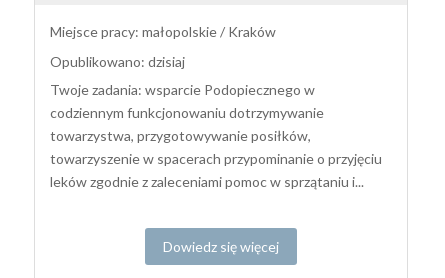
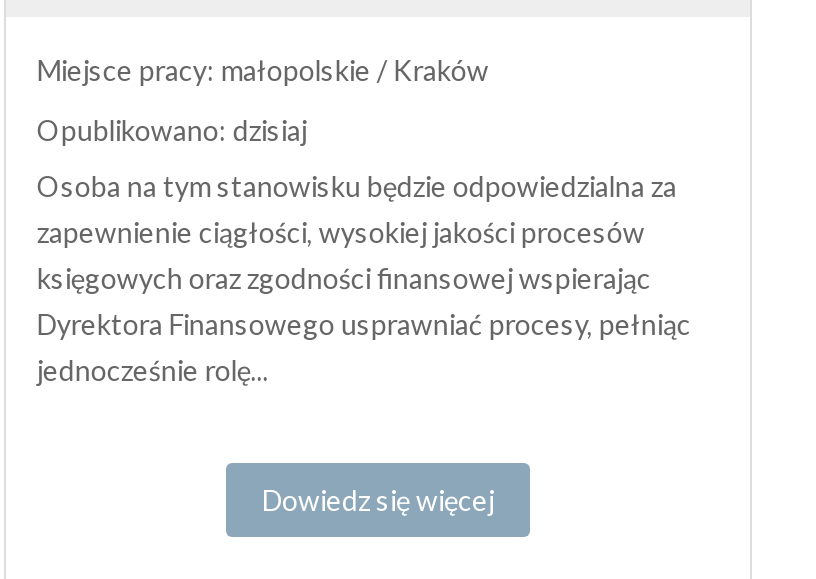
- Twoje zadania: wsparcie Podopiecznego w
- codziennym funkcjonowaniu dotrzymywanie
- towarzystwa, przygotowywanie posiłków,
- towarzyszenie w spacerach przypominanie o przyjęciu
- leków zgodnie z zaleceniami pomoc w sprzątaniu i...
+ Osoba na tym stanowisku będzie odpowiedzialna za
+ zapewnienie ciągłości, wysokiej jakości procesów
+ księgowych oraz zgodności finansowej wspierając
+ Dyrektora Finansowego usprawniać procesy, pełniąc
+ jednocześnie rolę...
